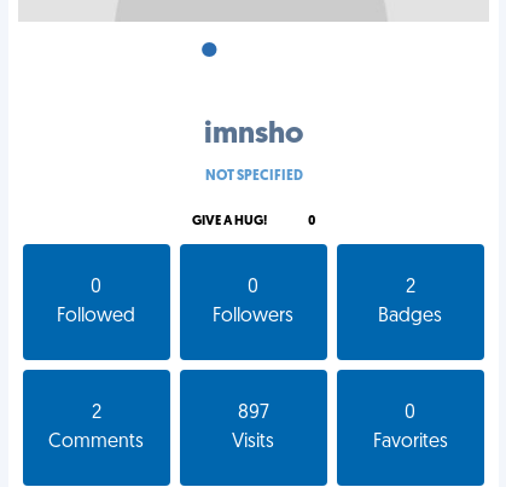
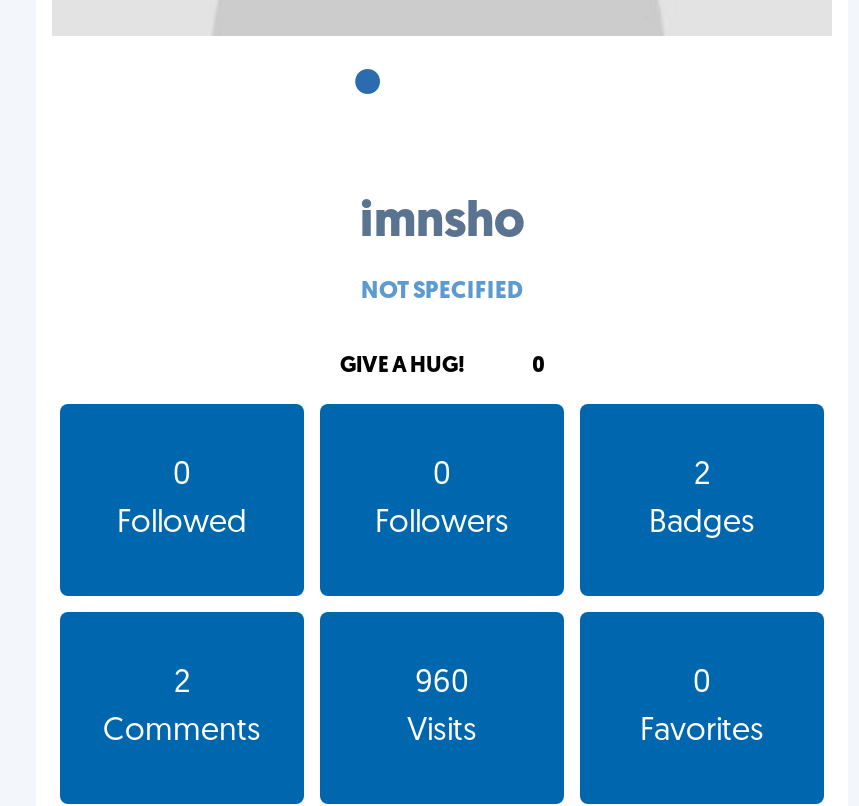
- 897
+ 960
